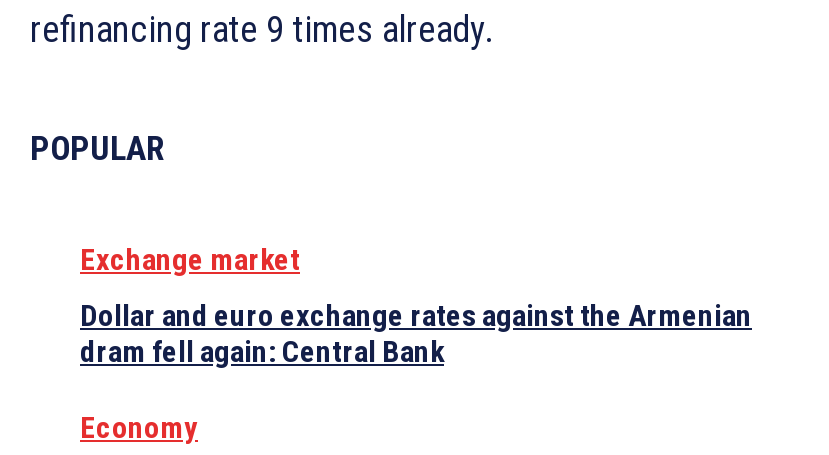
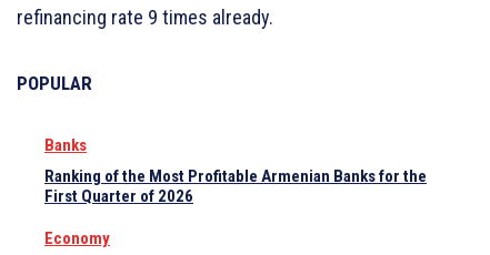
- Exchange market
+ Banks

- Dollar and euro exchange rates against the Armenian
- dram fell again: Central Bank
+ Ranking of the Most Profitable Armenian Banks for the
+ First Quarter of 2026
